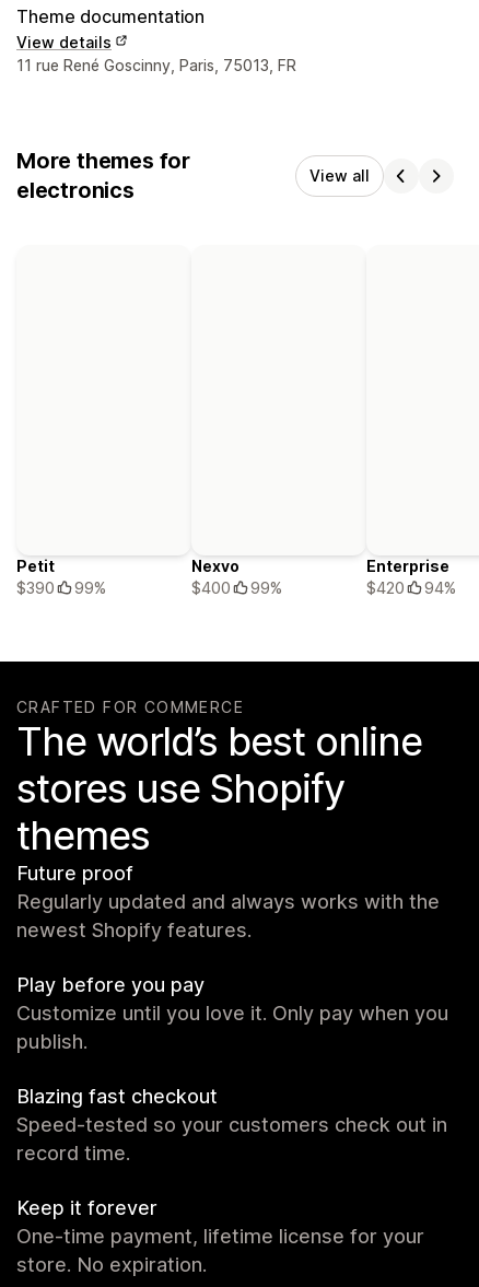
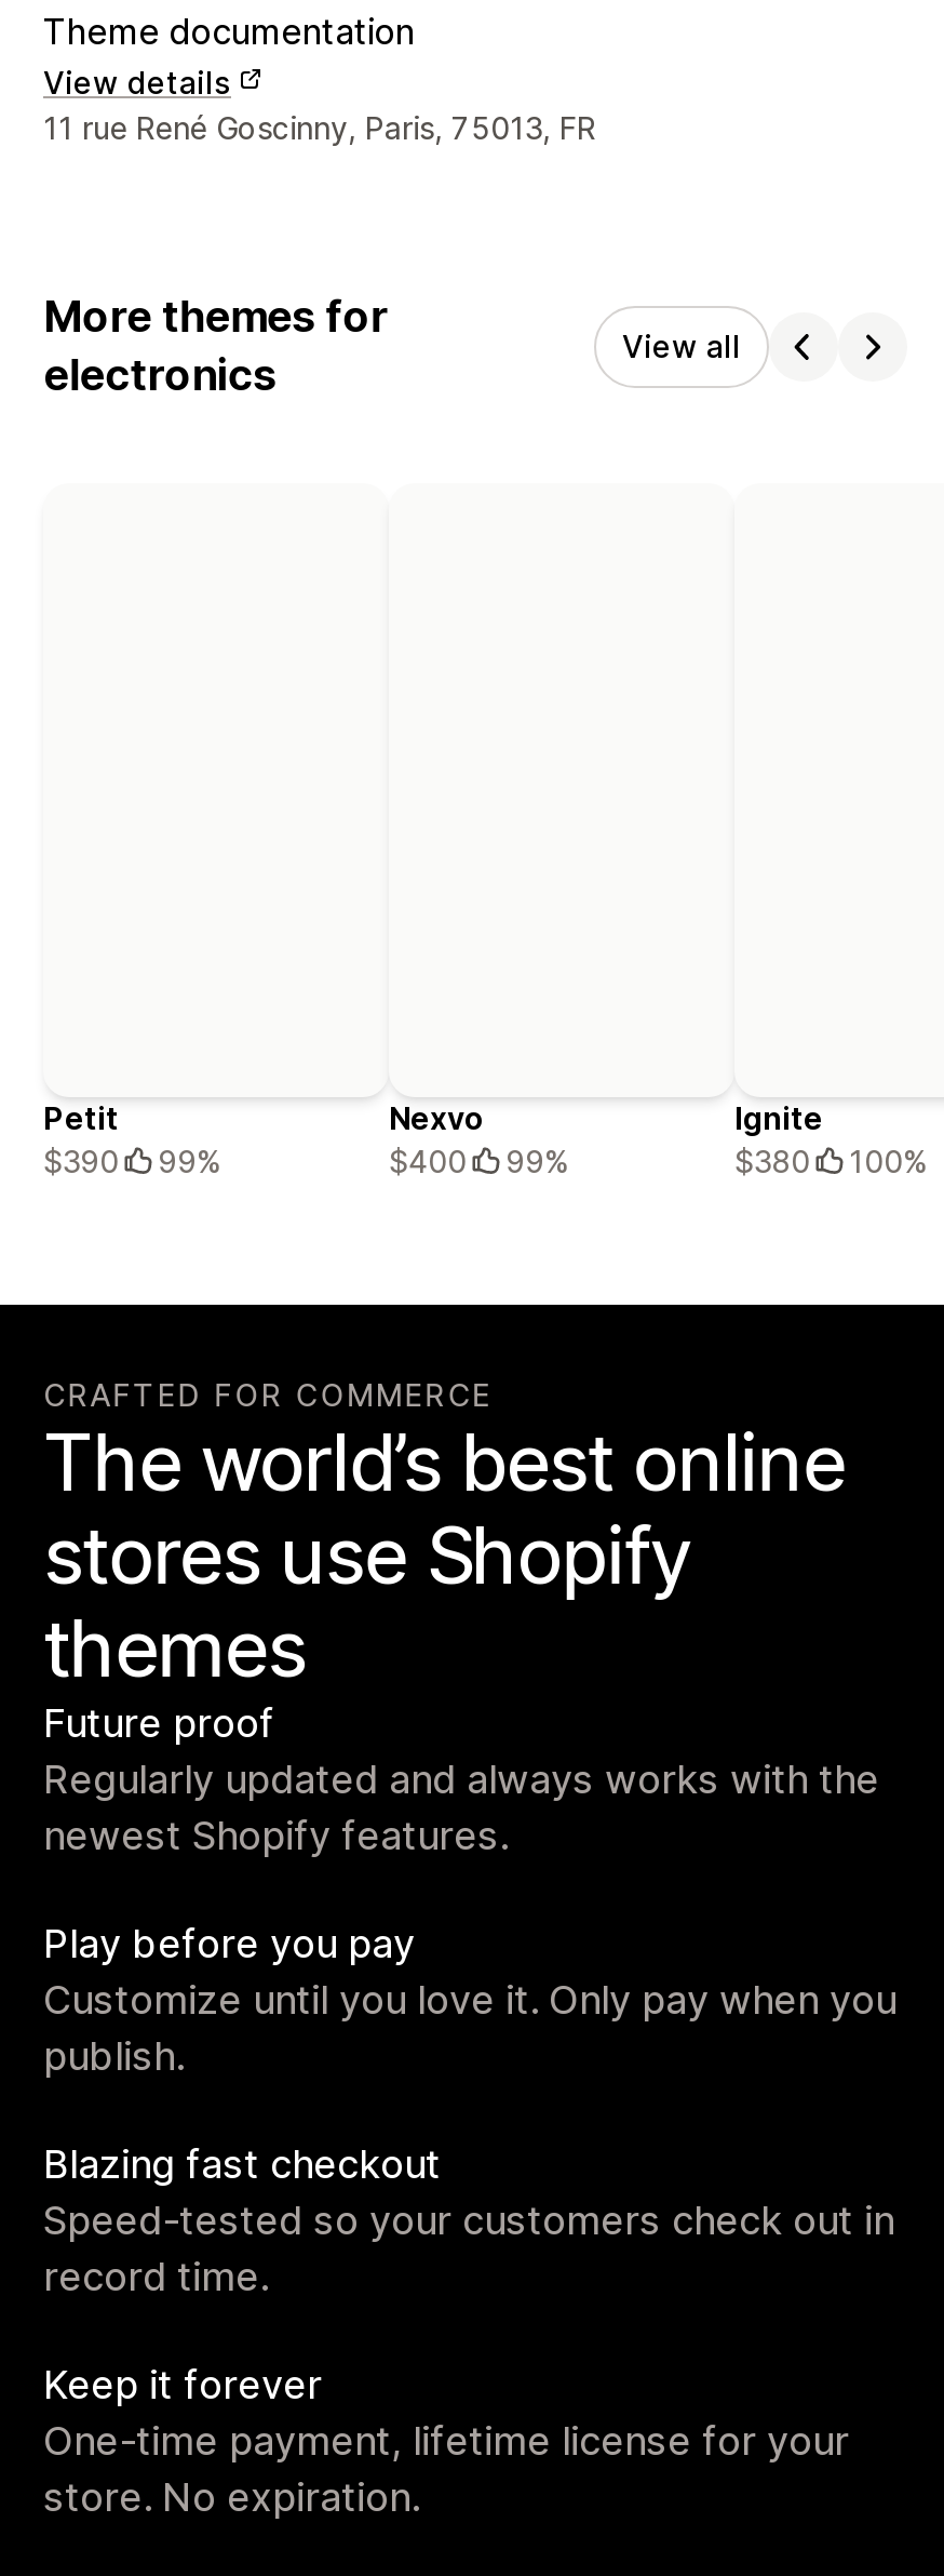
- Enterprise
- $420
- 94%
+ Ignite
+ $380
+ 100%
